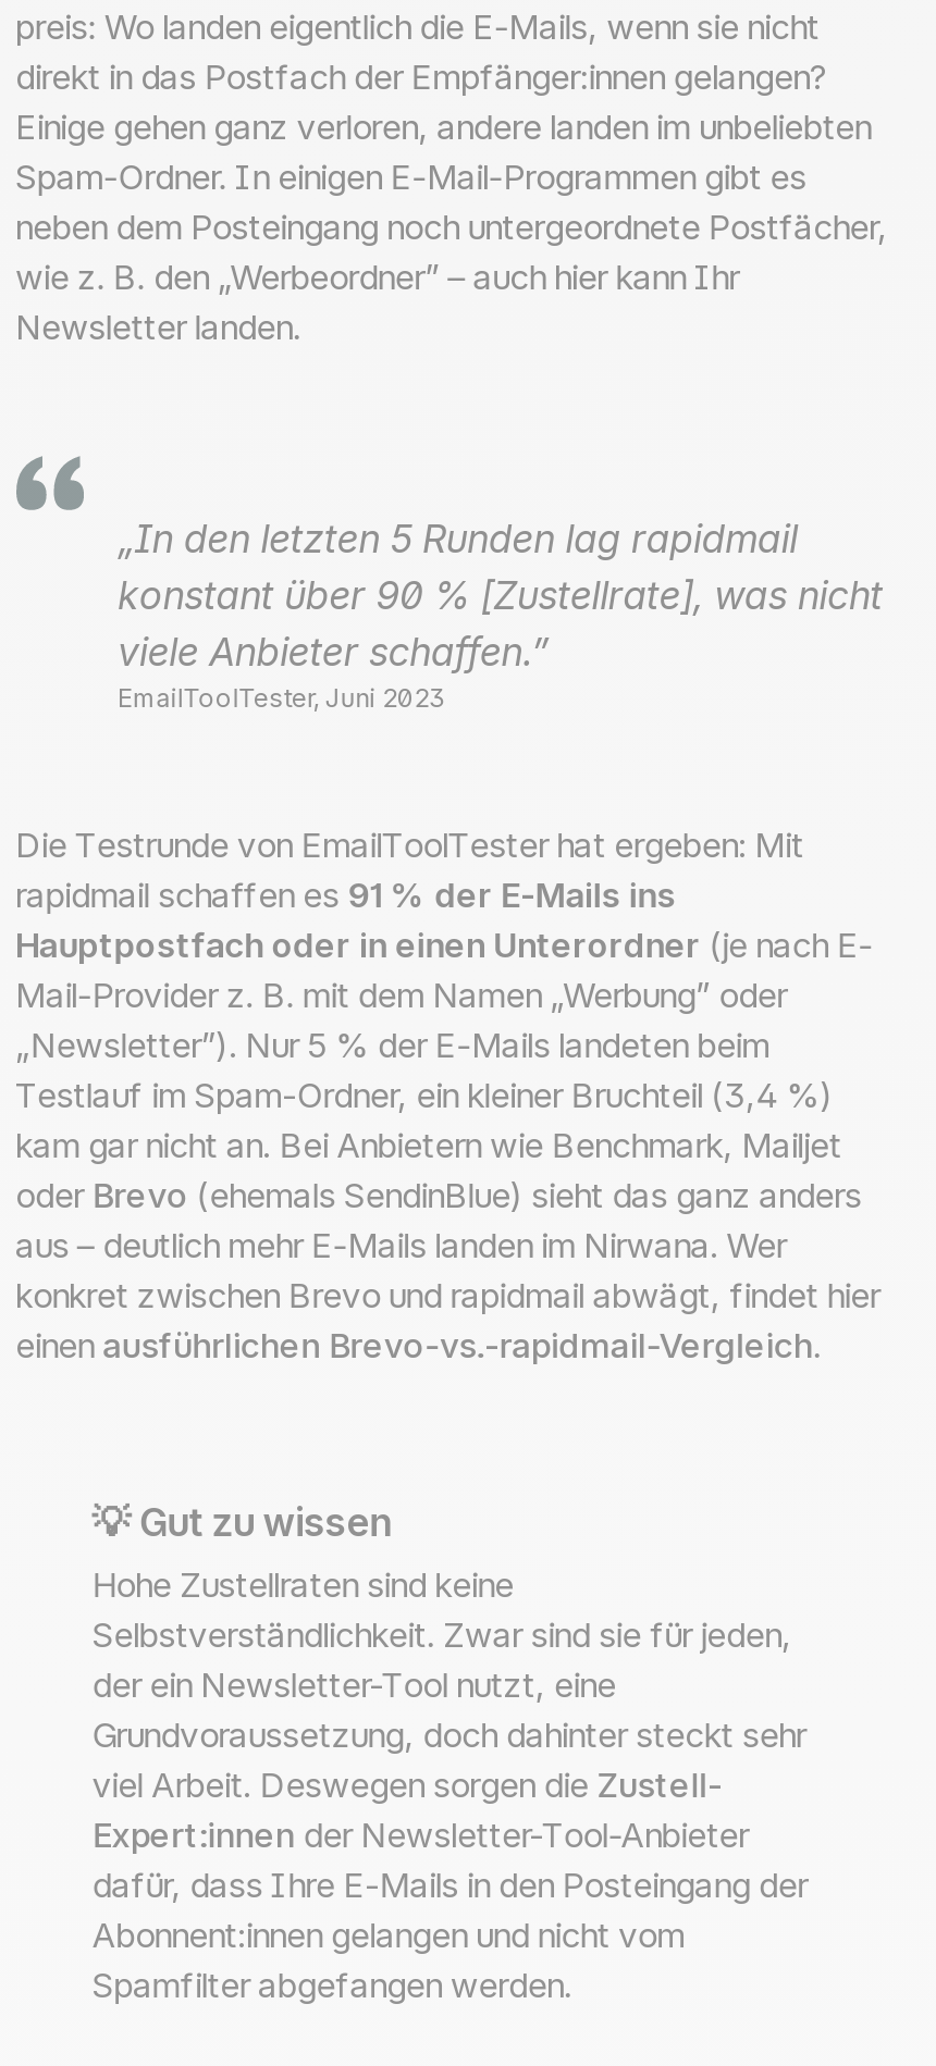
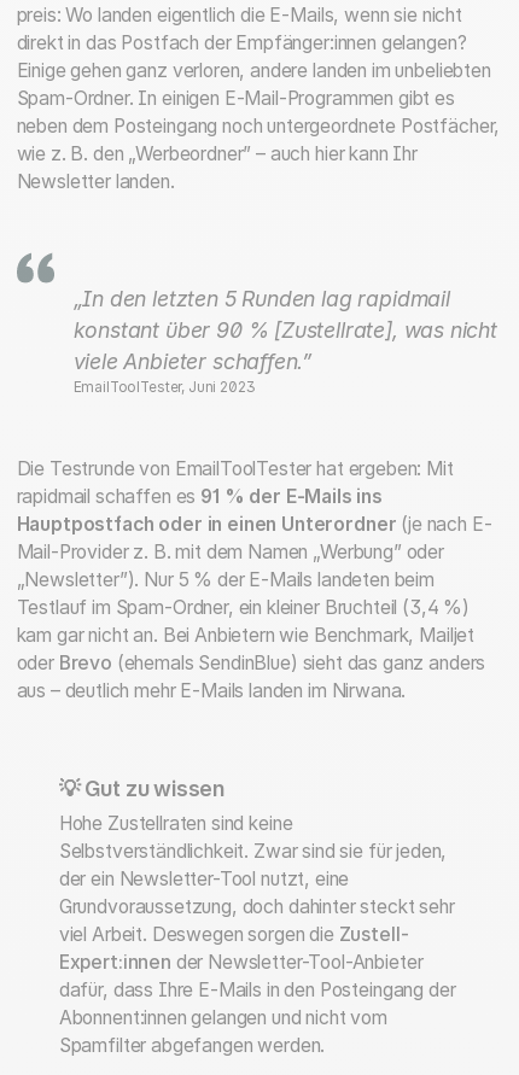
- aus – deutlich mehr E-Mails landen im Nirwana. Wer
- konkret zwischen Brevo und rapidmail abwägt, findet hier
- einen ausführlichen Brevo-vs.-rapidmail-Vergleich.
+ aus – deutlich mehr E-Mails landen im Nirwana.
